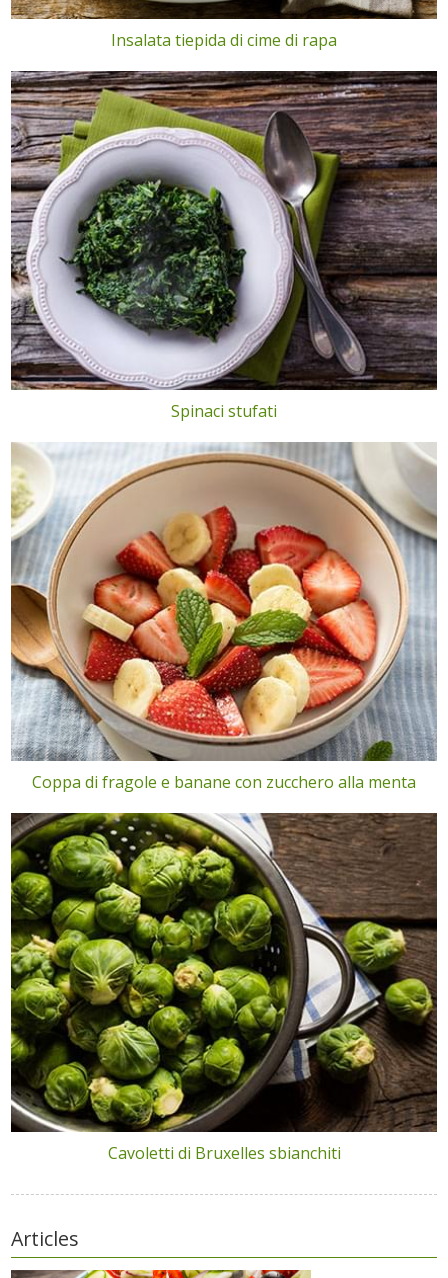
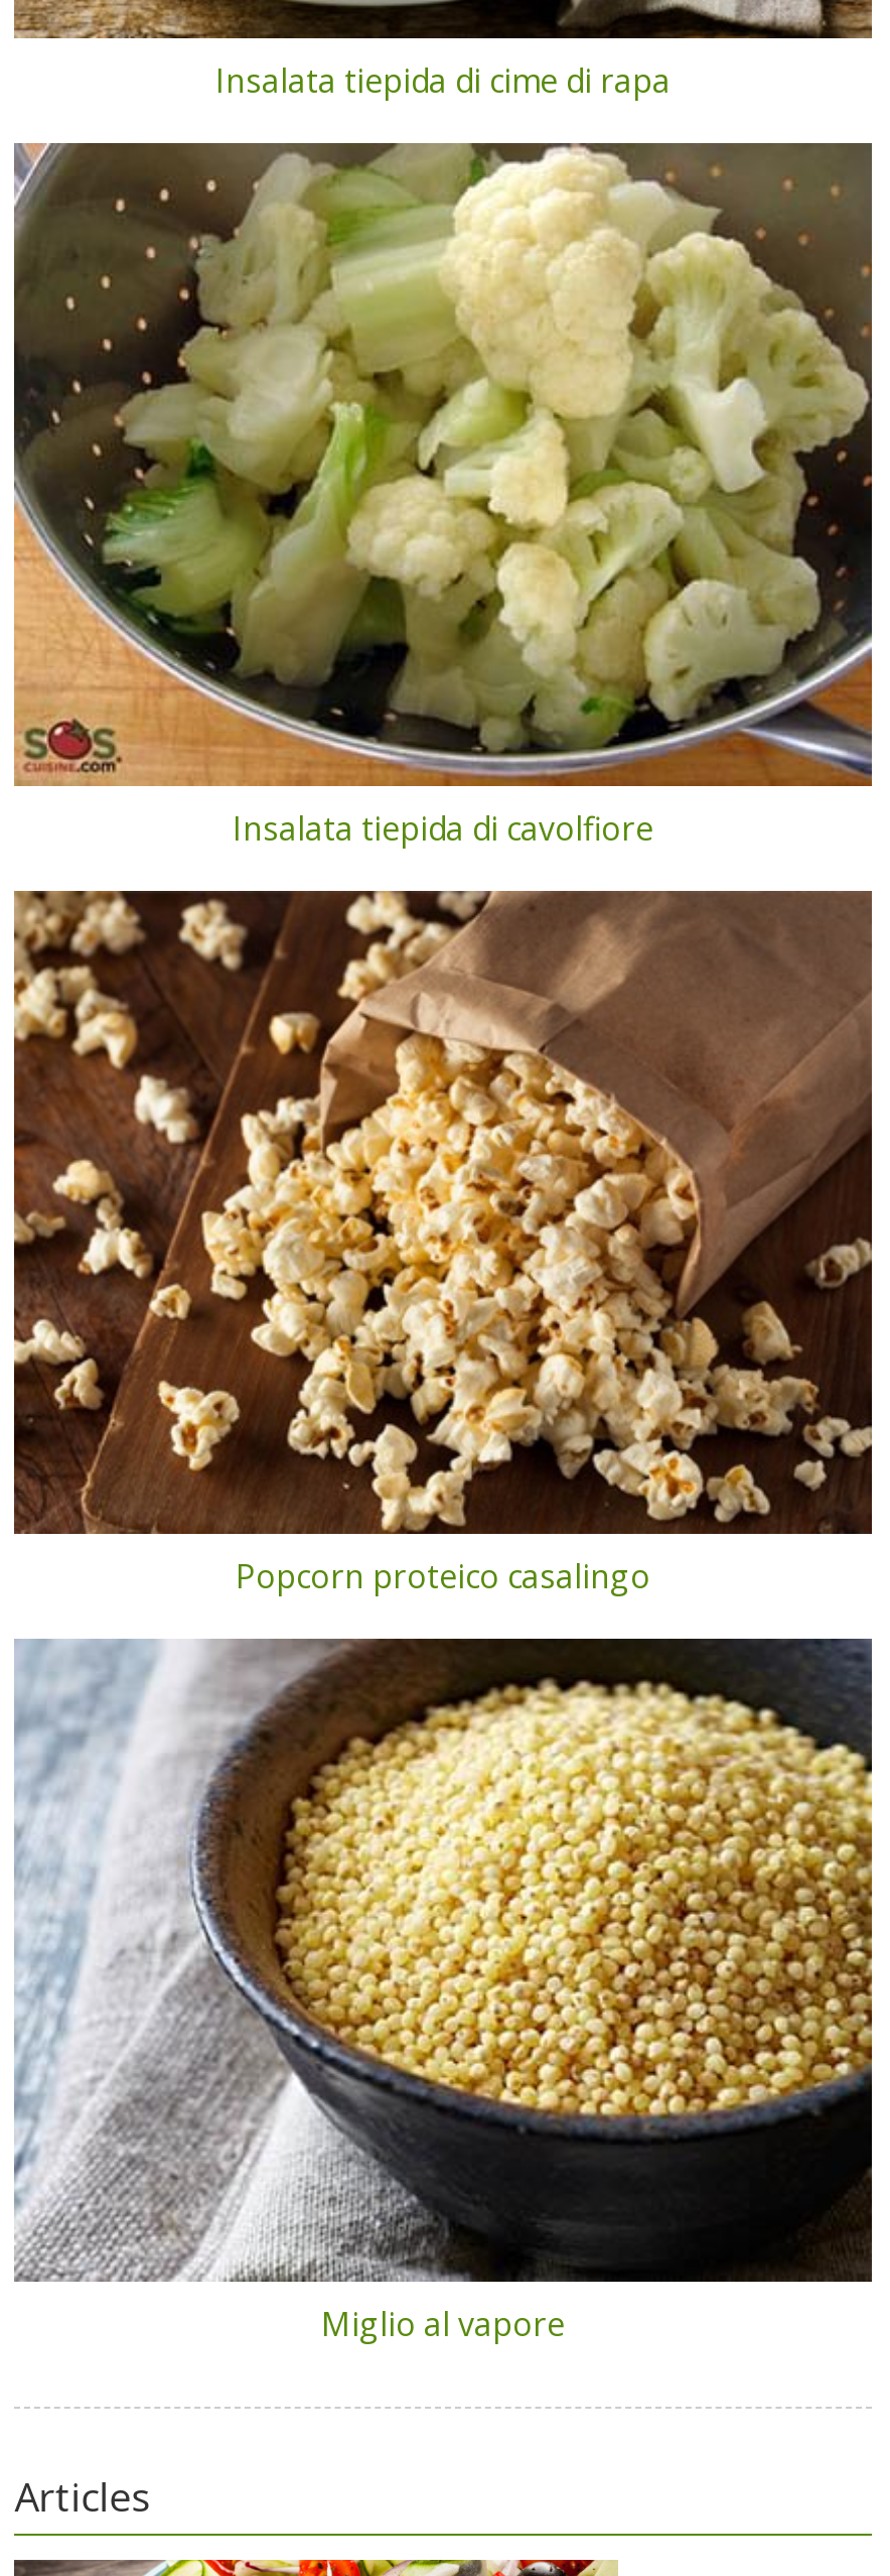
- [image]
- Spinaci stufati
+ [image]
+ Insalata tiepida di cavolfiore

- [image]
- Coppa di fragole e banane con zucchero alla menta
+ [image]
+ Popcorn proteico casalingo

- [image]
- Cavoletti di Bruxelles sbianchiti
+ [image]
+ Miglio al vapore
